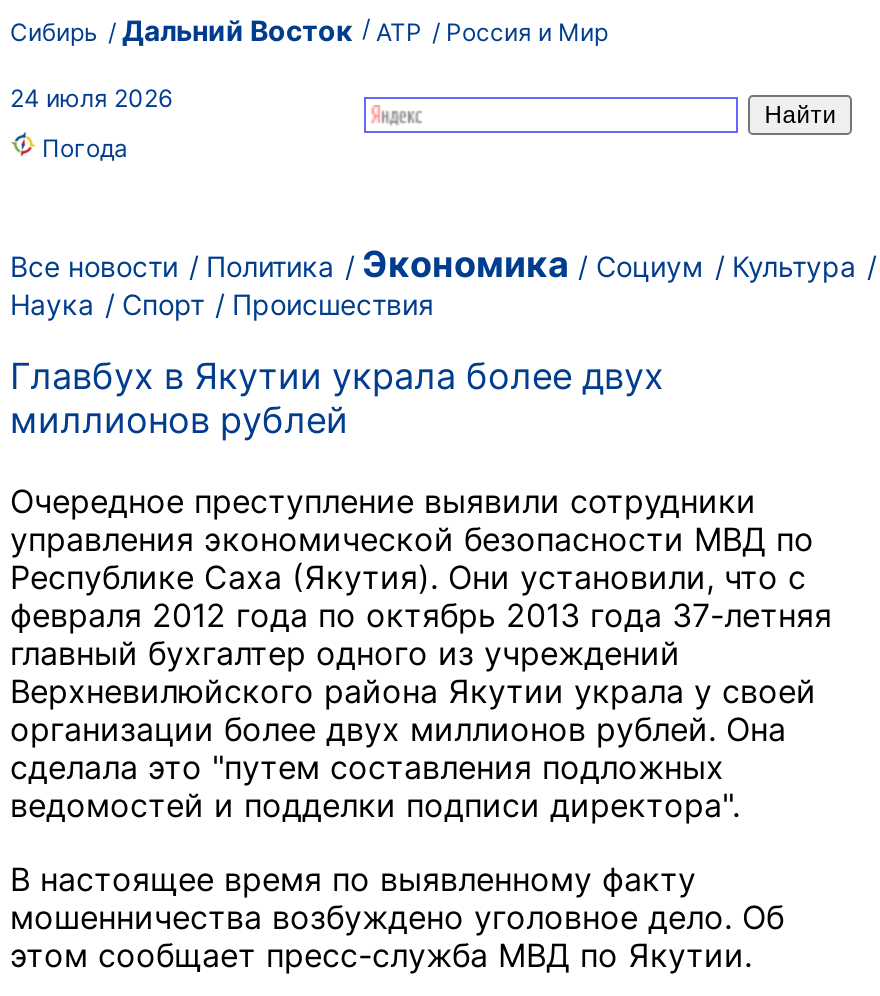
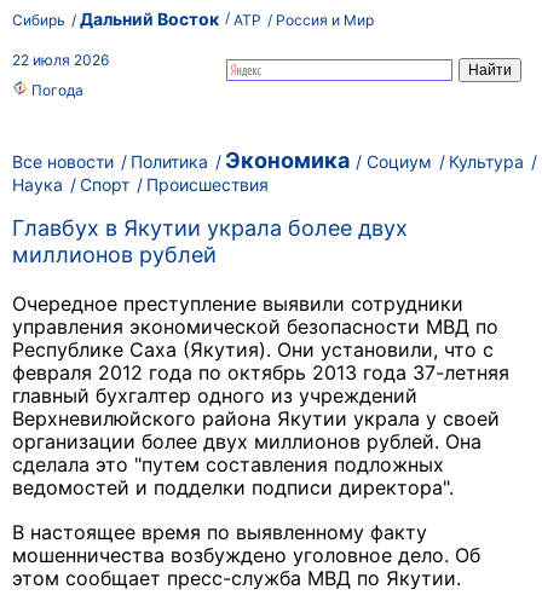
- 24 июля 2026
+ 22 июля 2026
